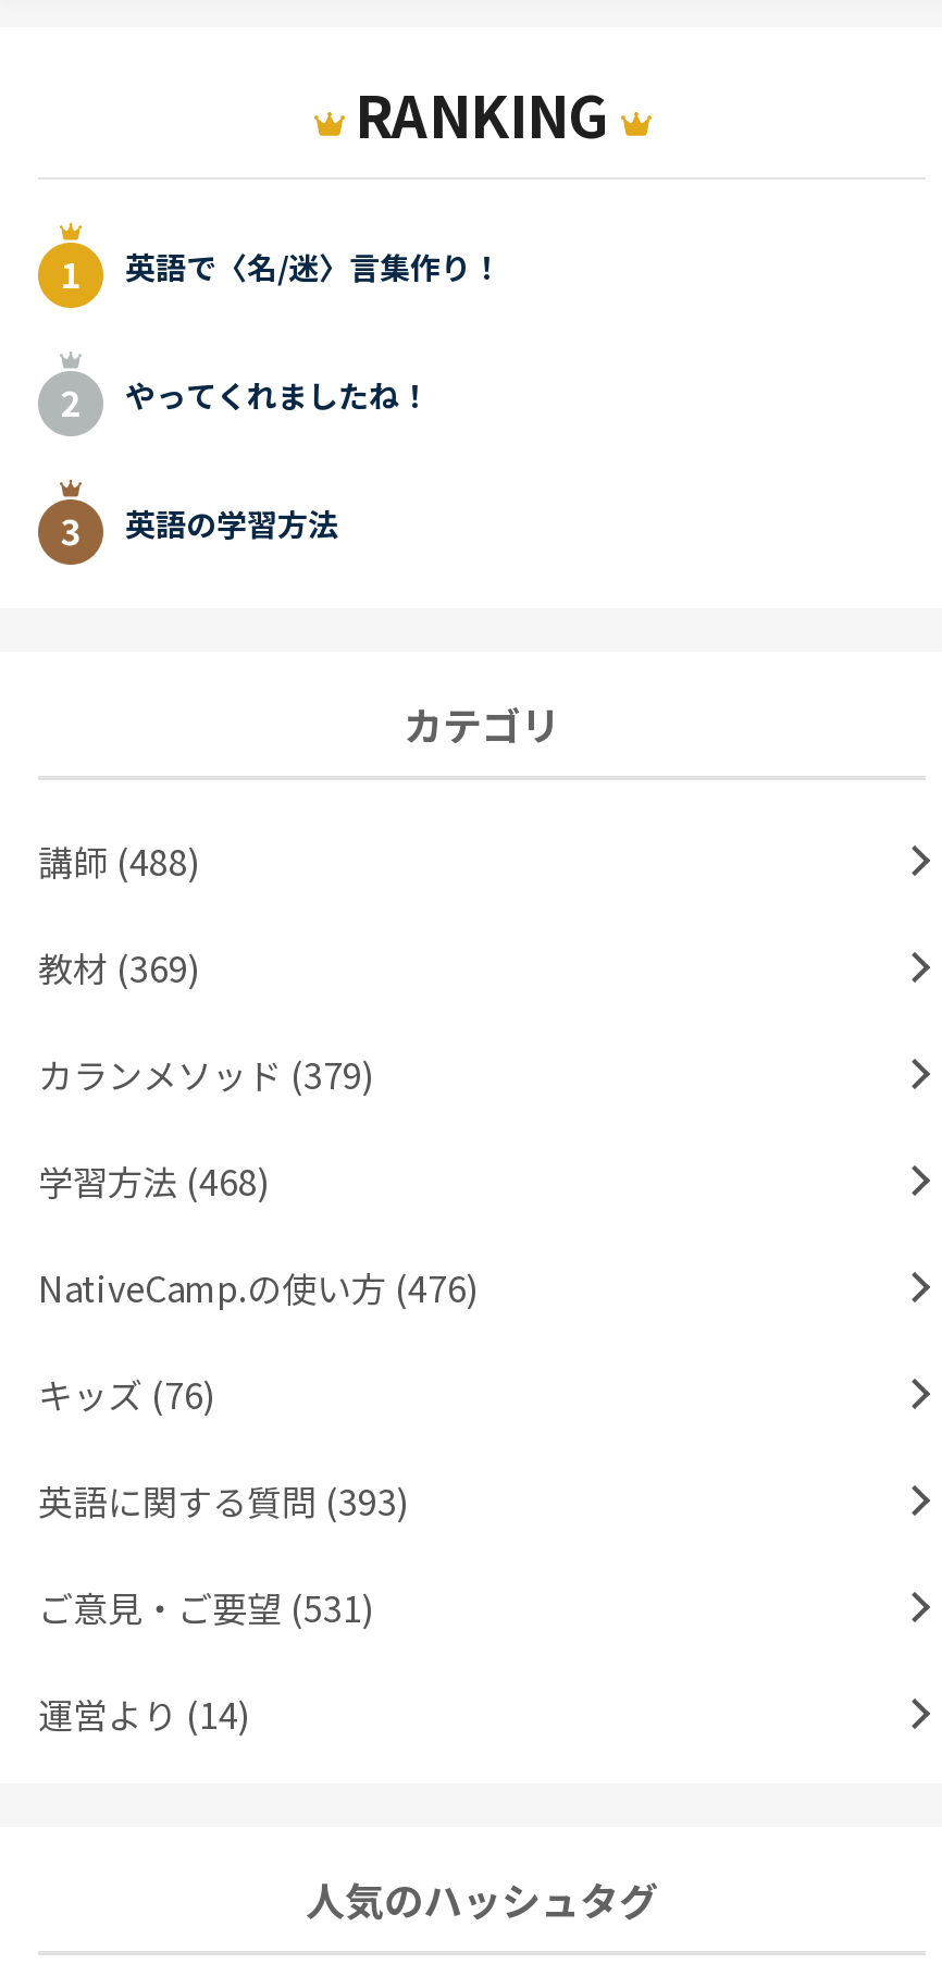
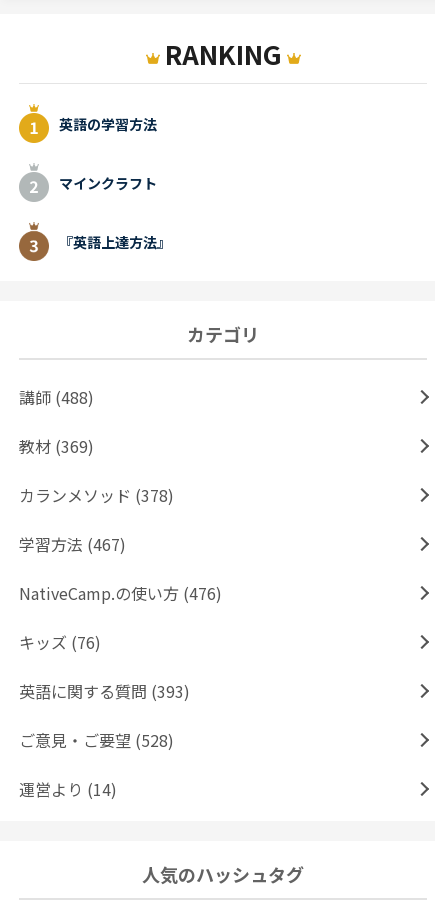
- 英語で〈名/迷〉言集作り！
- やってくれましたね！

moved up: 英語の学習方法

+ マインクラフト
+ 『英語上達方法』

- カランメソッド (379)
+ カランメソッド (378)

- 学習方法 (468)
+ 学習方法 (467)

- ご意見・ご要望 (531)
+ ご意見・ご要望 (528)
